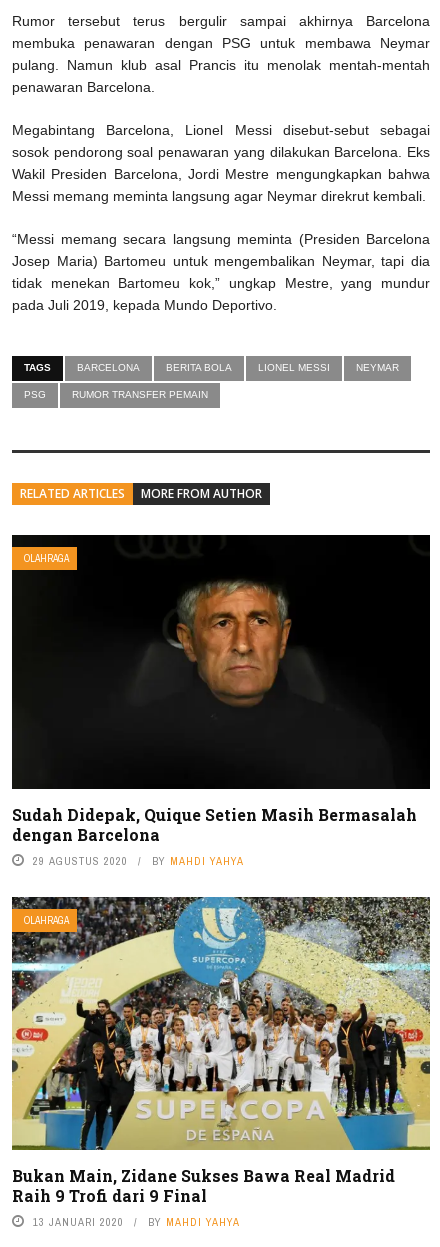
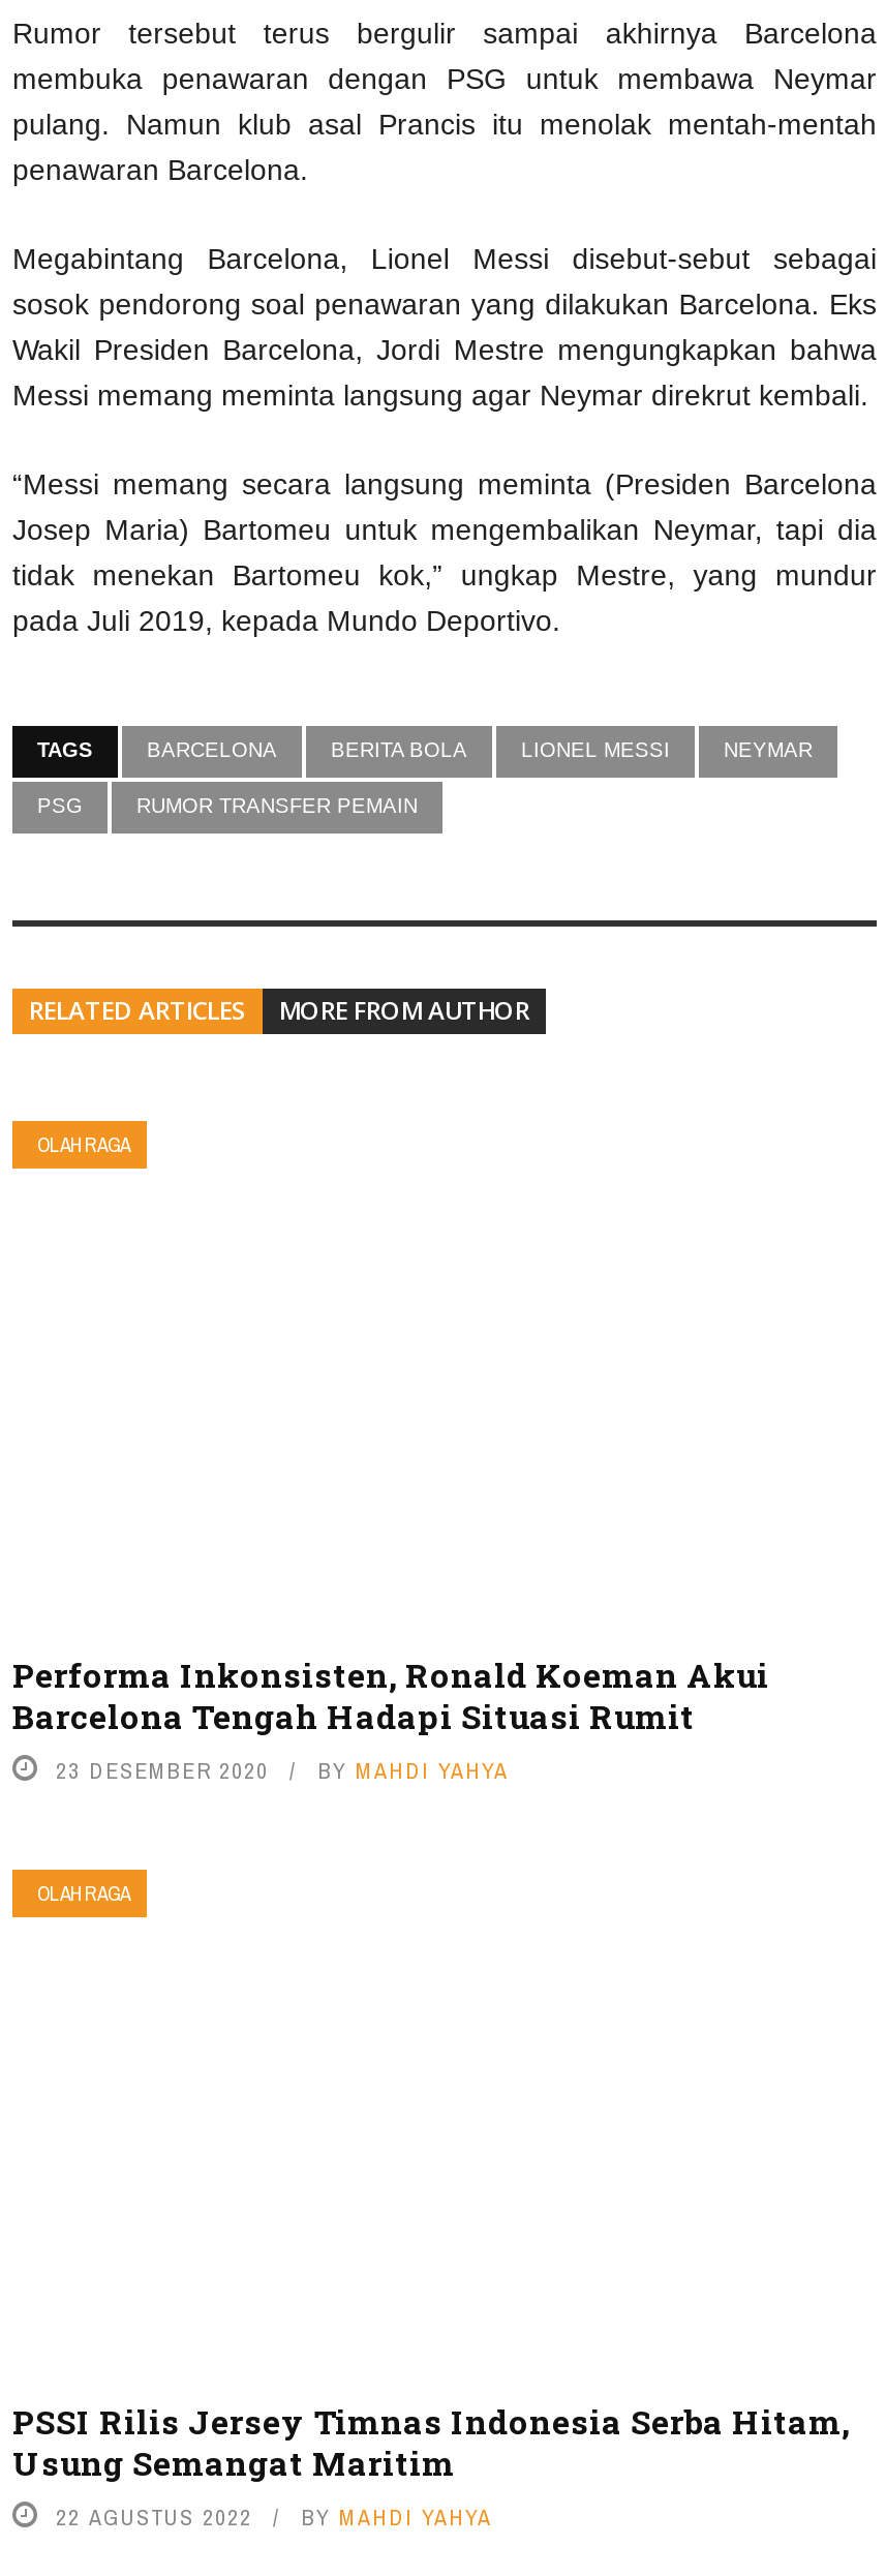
- [image]

- Sudah Didepak, Quique Setien Masih Bermasalah
- dengan Barcelona
- 29 AGUSTUS 2020
+ Performa Inkonsisten, Ronald Koeman Akui
+ Barcelona Tengah Hadapi Situasi Rumit
+ 23 DESEMBER 2020

- [image]

- Bukan Main, Zidane Sukses Bawa Real Madrid
- Raih 9 Trofi dari 9 Final
- 13 JANUARI 2020
+ PSSI Rilis Jersey Timnas Indonesia Serba Hitam,
+ Usung Semangat Maritim
+ 22 AGUSTUS 2022
